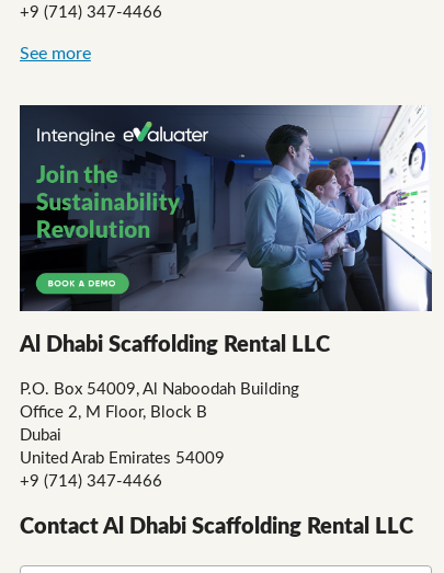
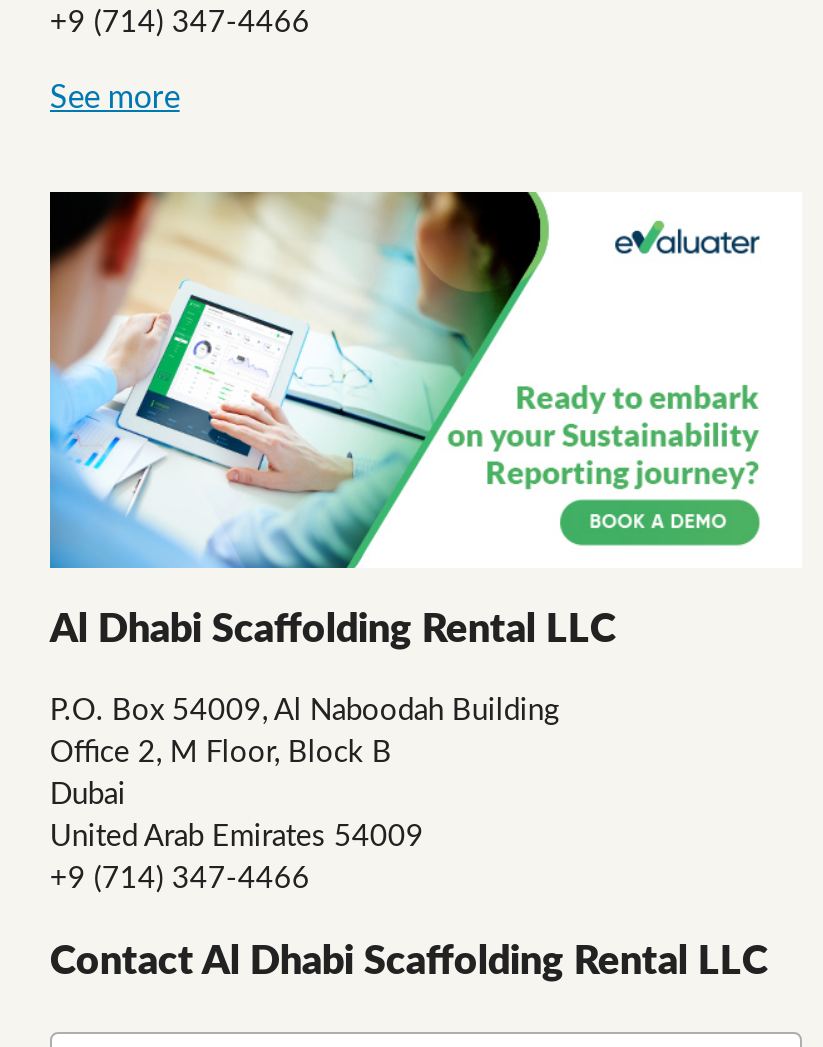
- [image]
+ [image]
